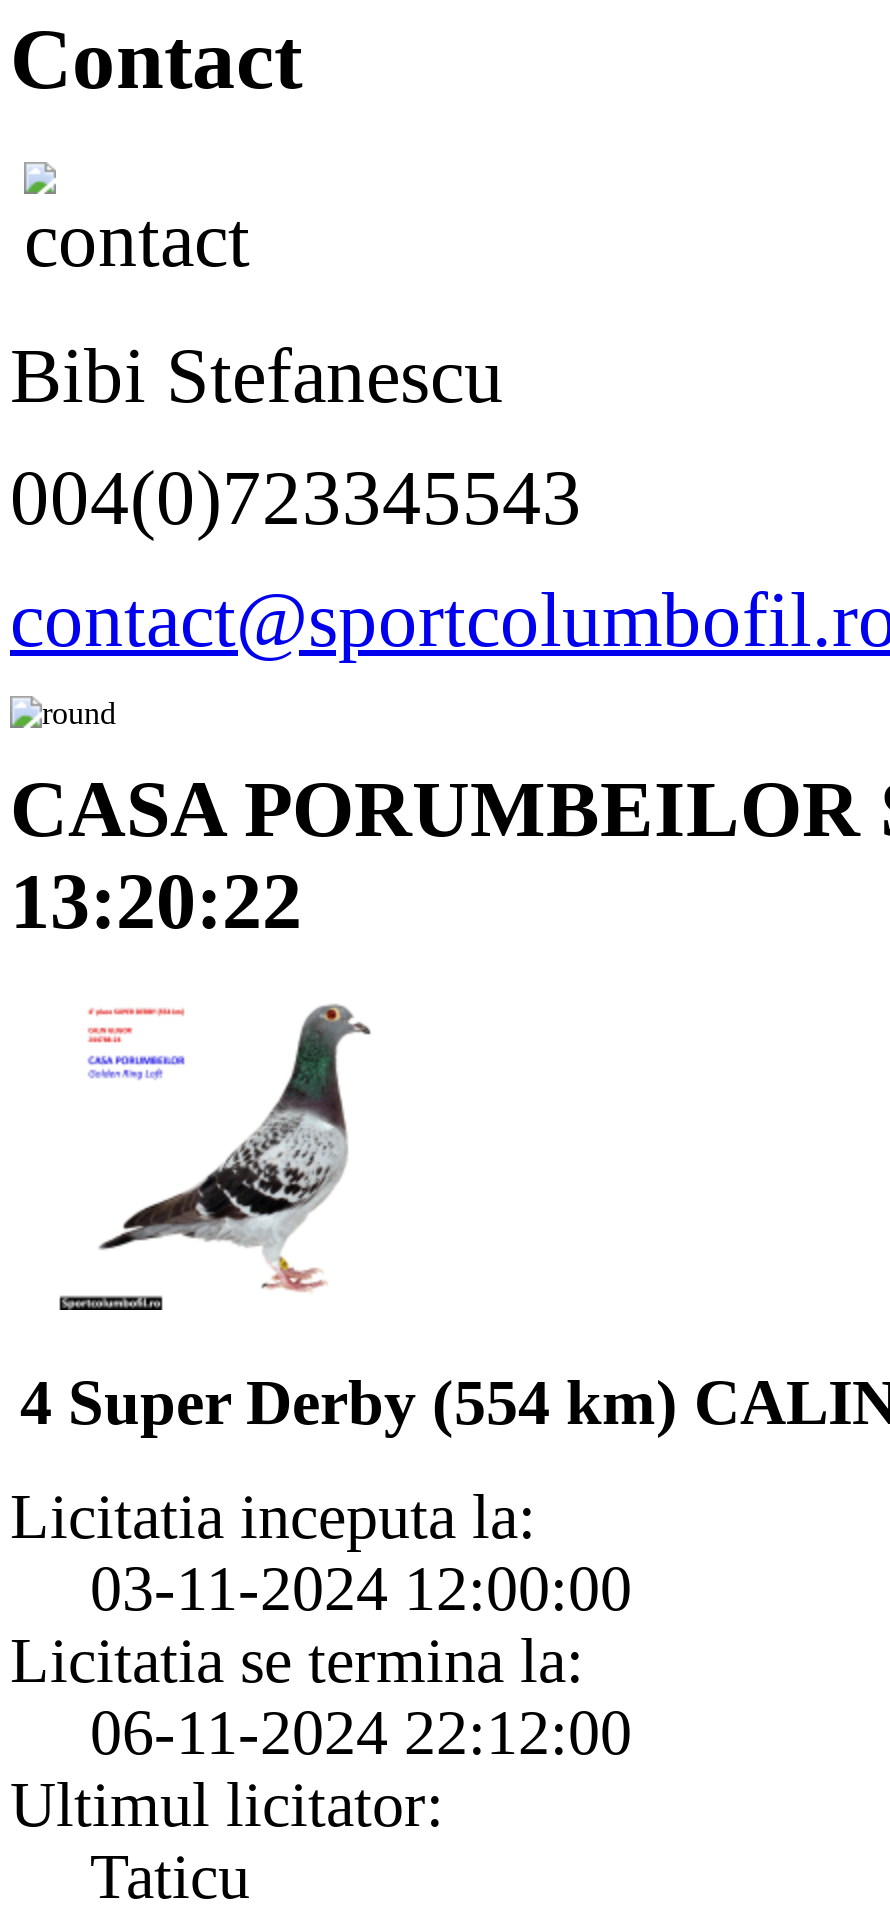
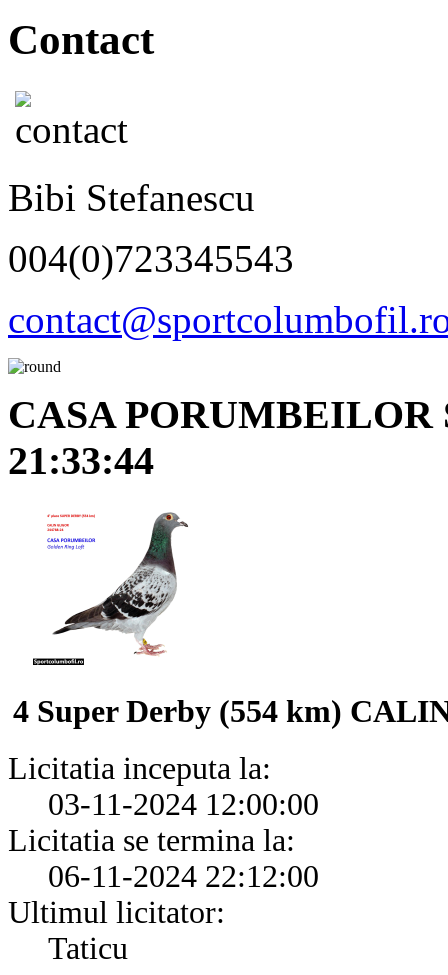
- 13:20:22
+ 21:33:44
